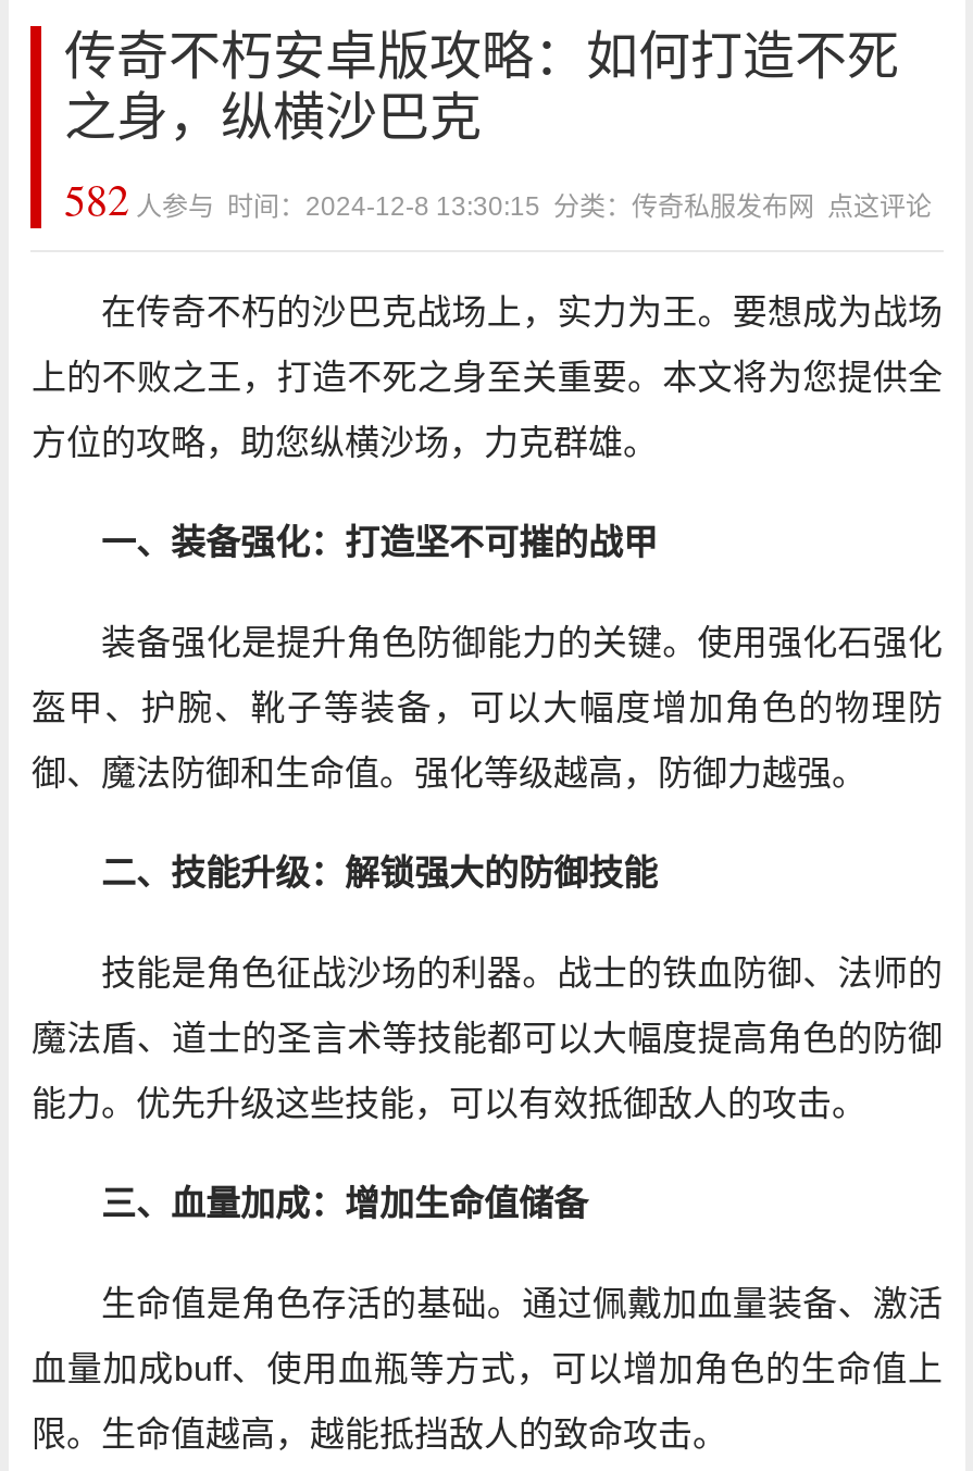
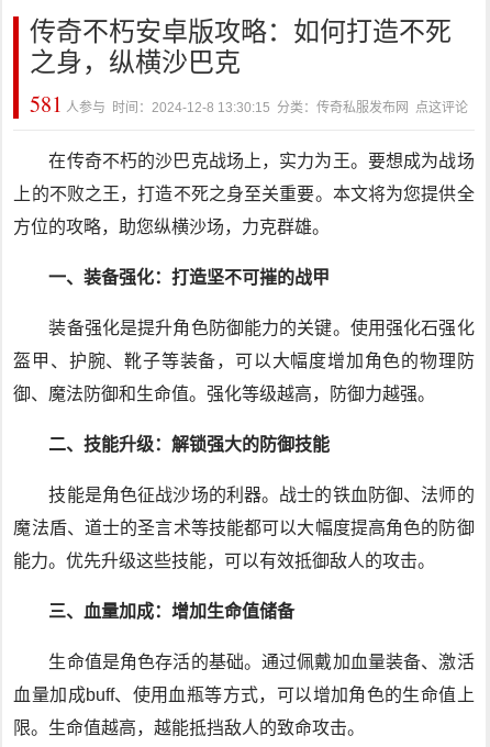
- 582人参与 时间：2024-12-8 13:30:15 分类：传奇私服发布网点这评论
+ 581人参与 时间：2024-12-8 13:30:15 分类：传奇私服发布网点这评论
